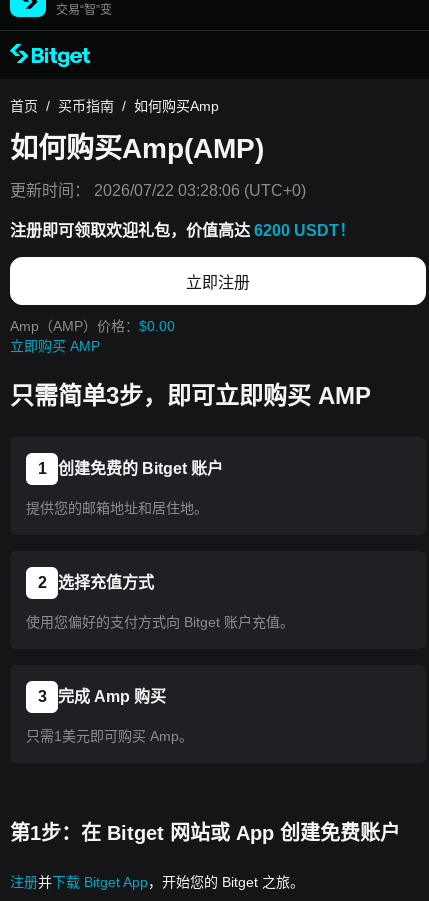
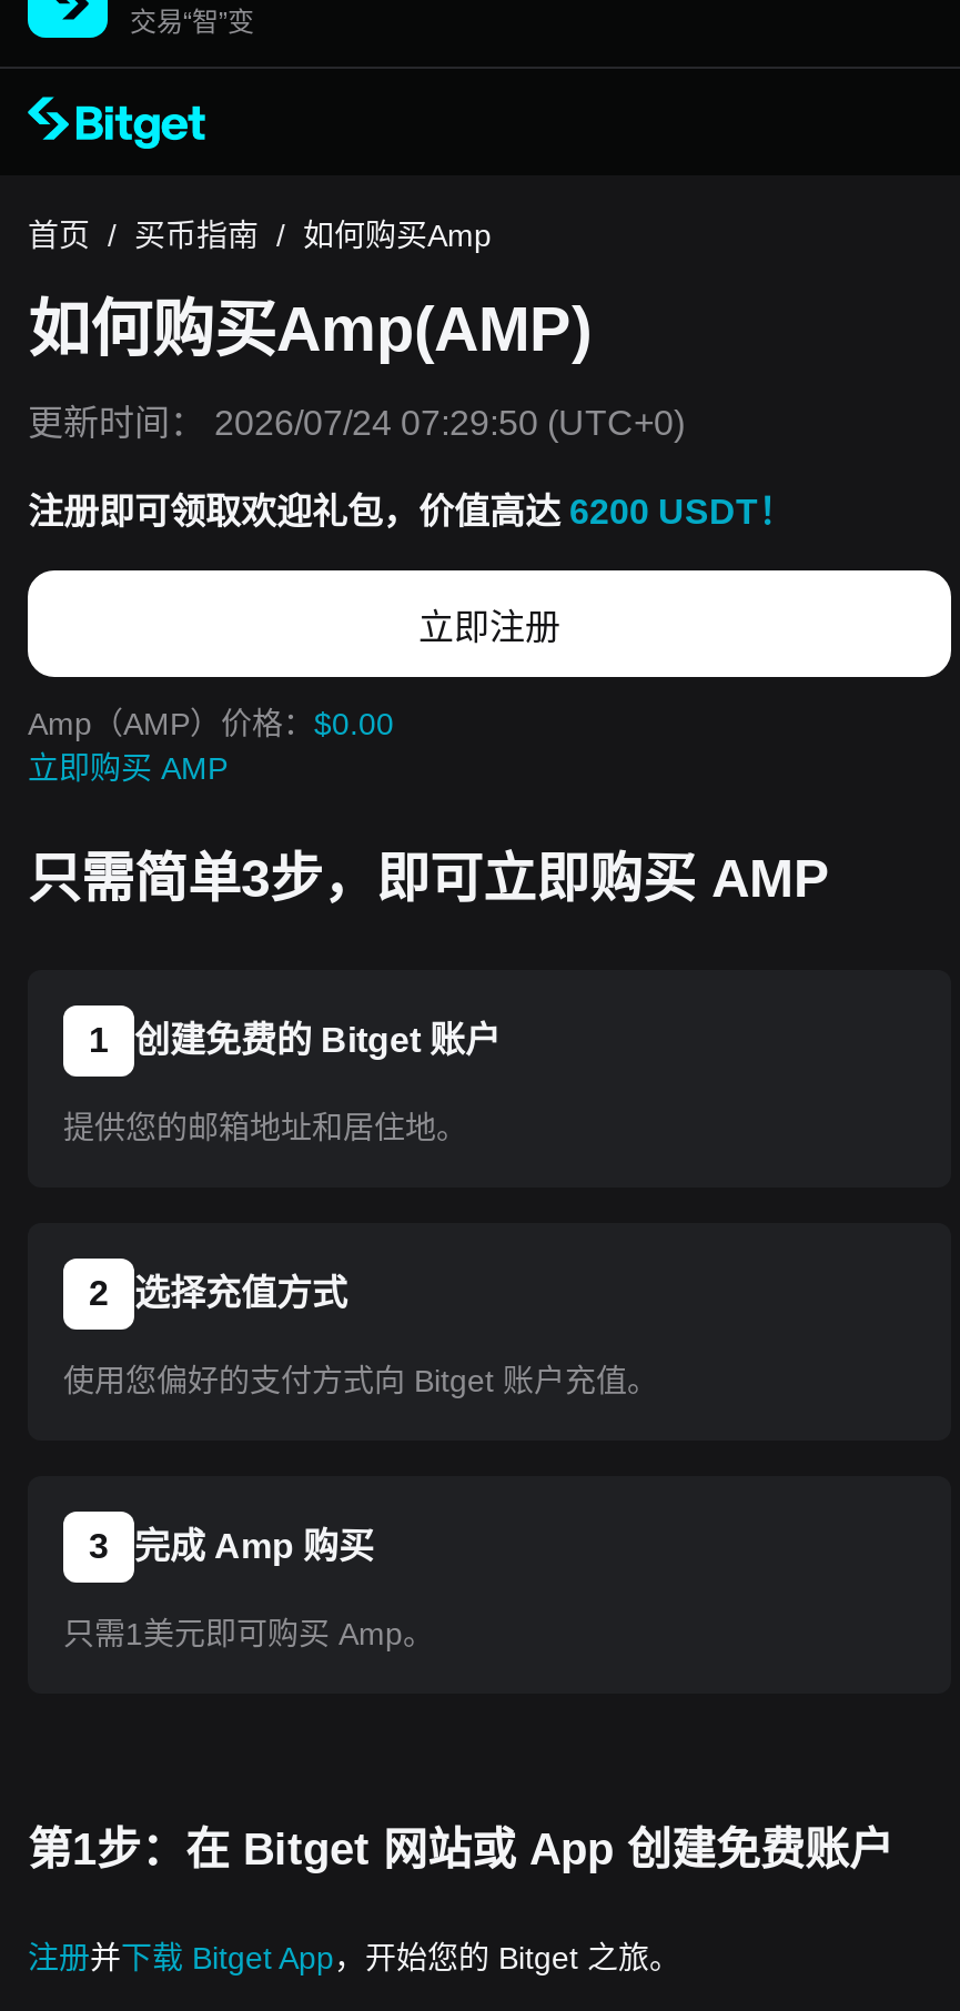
- 更新时间： 2026/07/22 03:28:06 (UTC+0)
+ 更新时间： 2026/07/24 07:29:50 (UTC+0)
